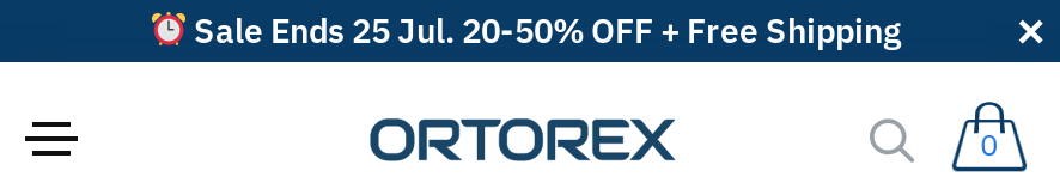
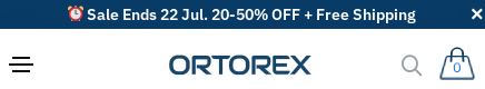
- Sale Ends 25 Jul. 20-50% OFF + Free Shipping
+ Sale Ends 22 Jul. 20-50% OFF + Free Shipping
